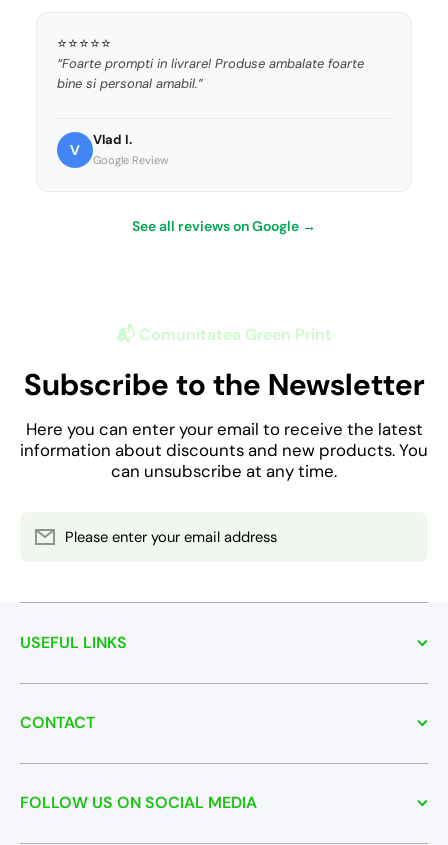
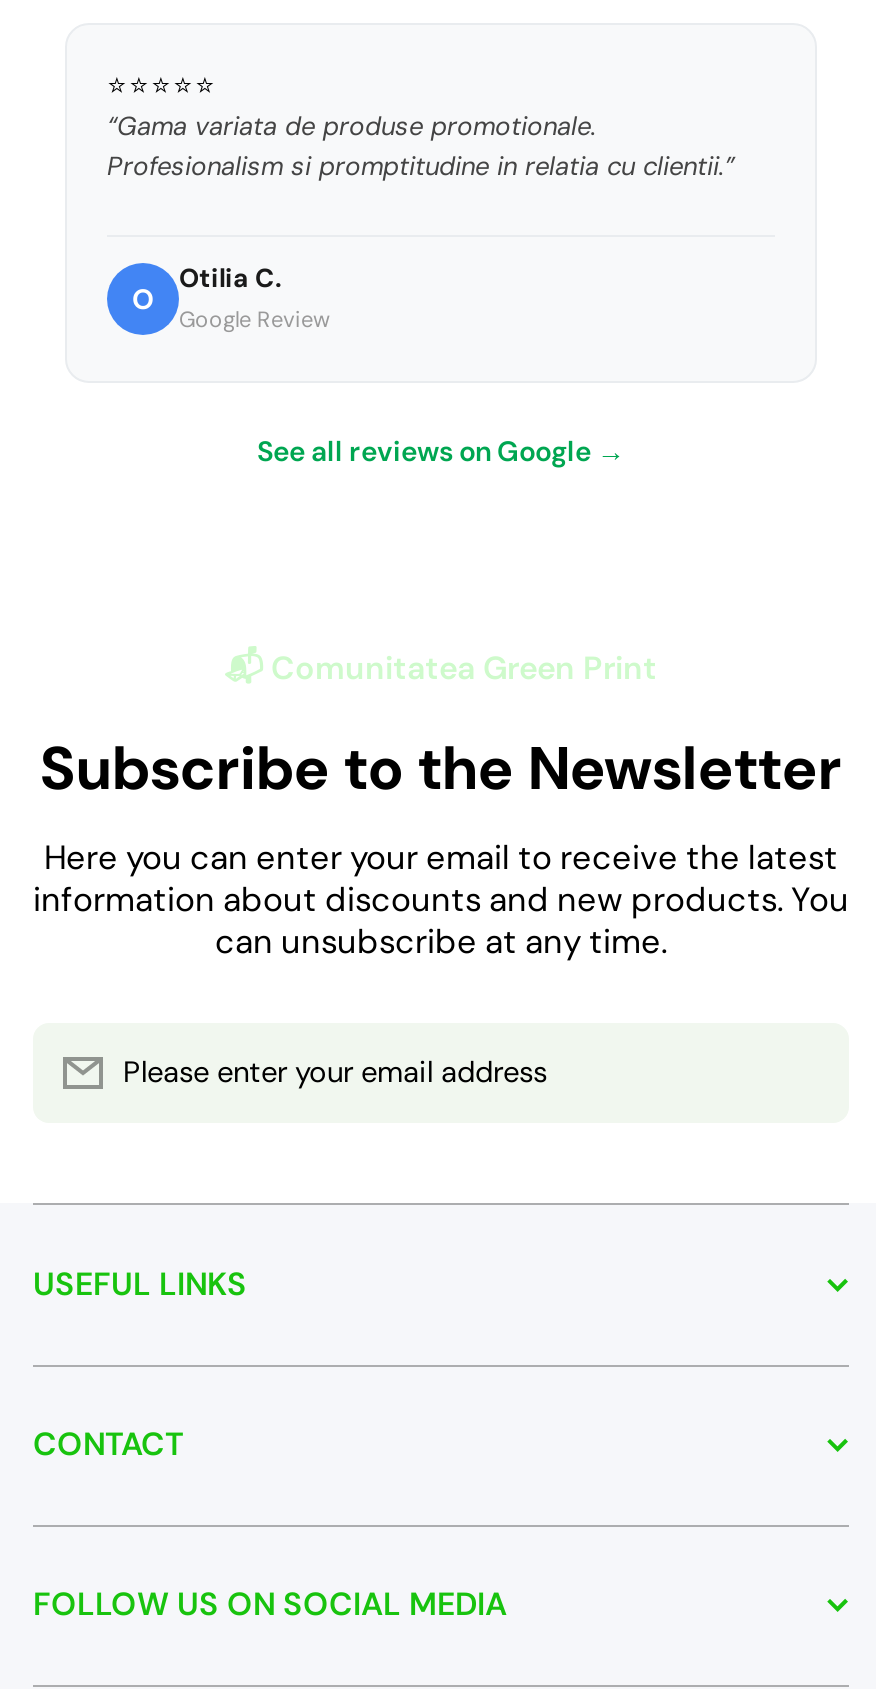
- “Foarte prompti in livrare! Produse ambalate foarte
- bine si personal amabil.”
+ “Gama variata de produse promotionale.
+ Profesionalism si promptitudine in relatia cu clientii.”

- Vlad I.
+ Otilia C.

- V
+ O
